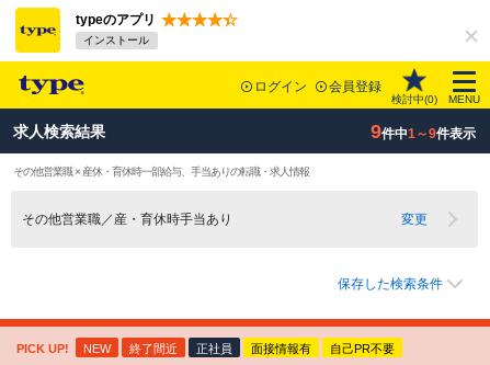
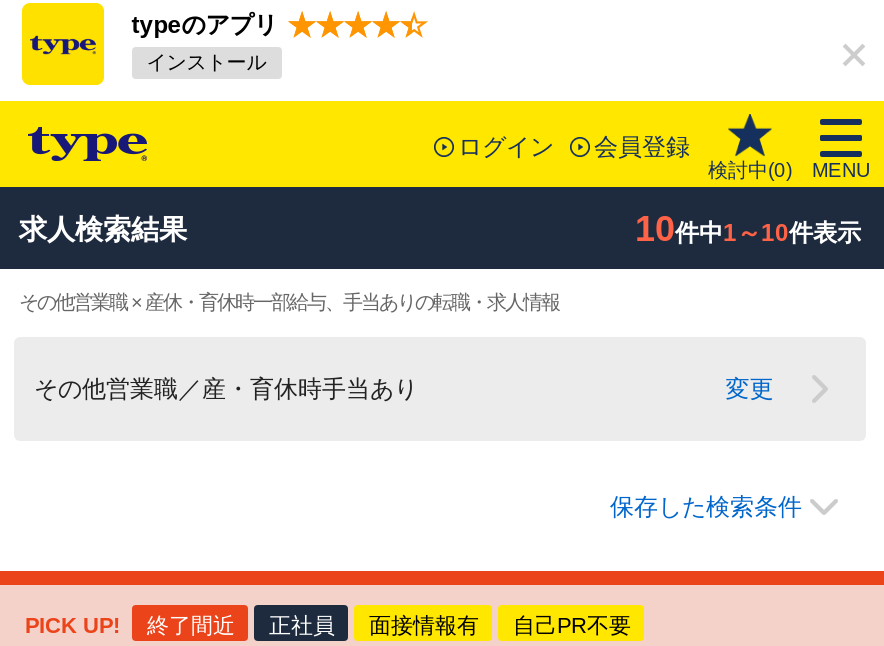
- 9件中1～9件表示
+ 10件中1～10件表示

- NEW
